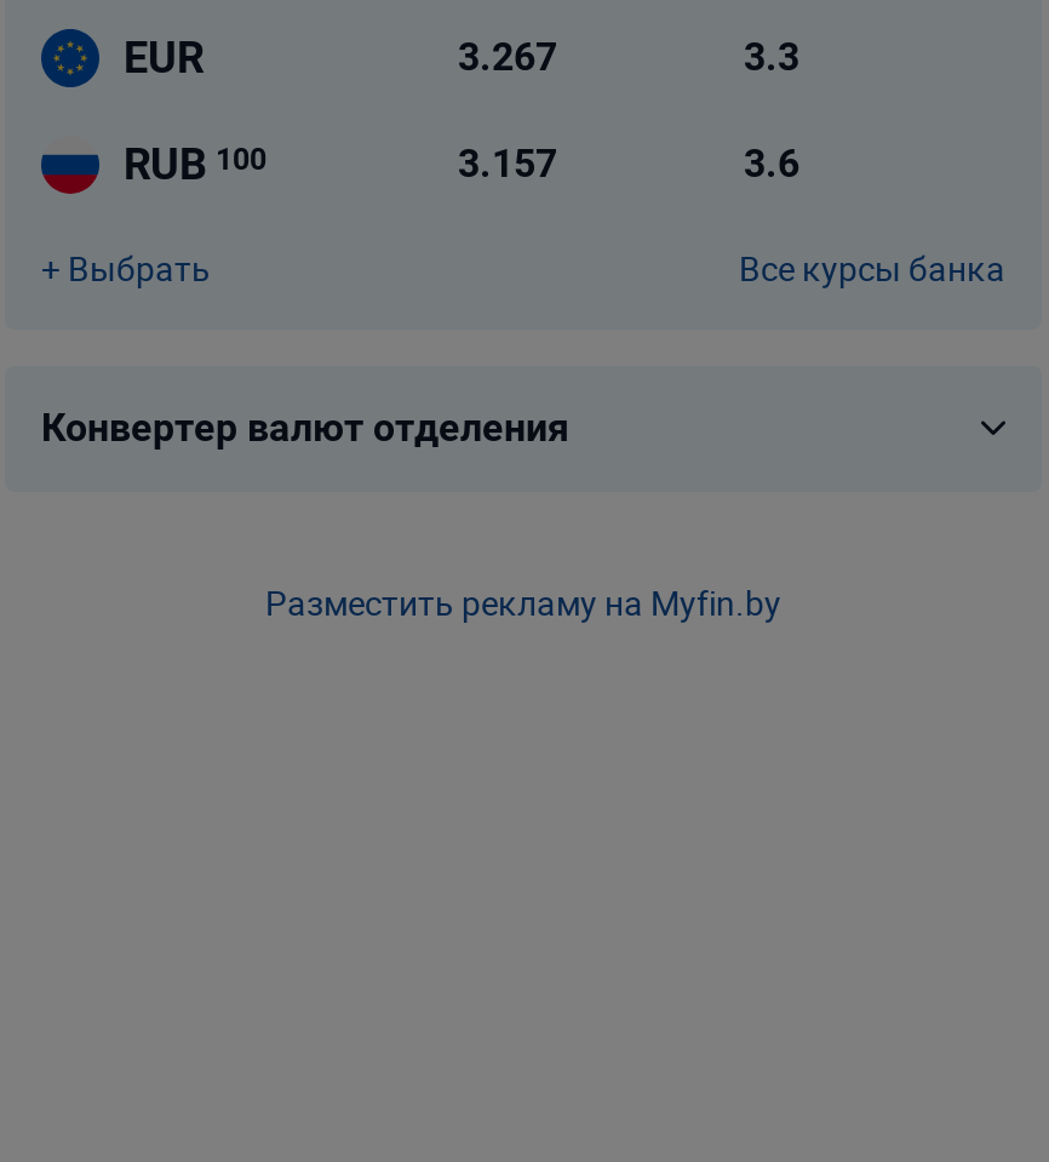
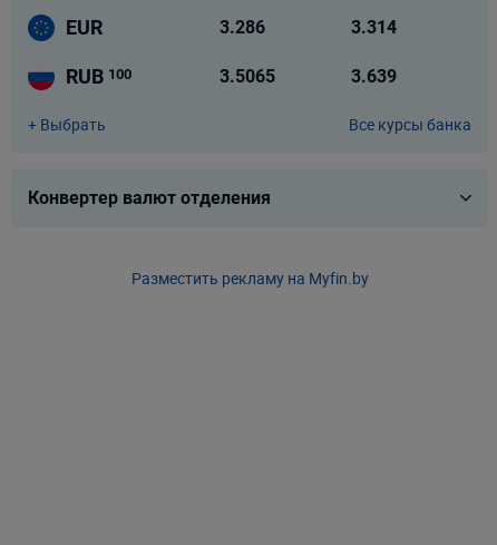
- 3.267
+ 3.286

- 3.3
+ 3.314

- 3.157
+ 3.5065

- 3.6
+ 3.639
